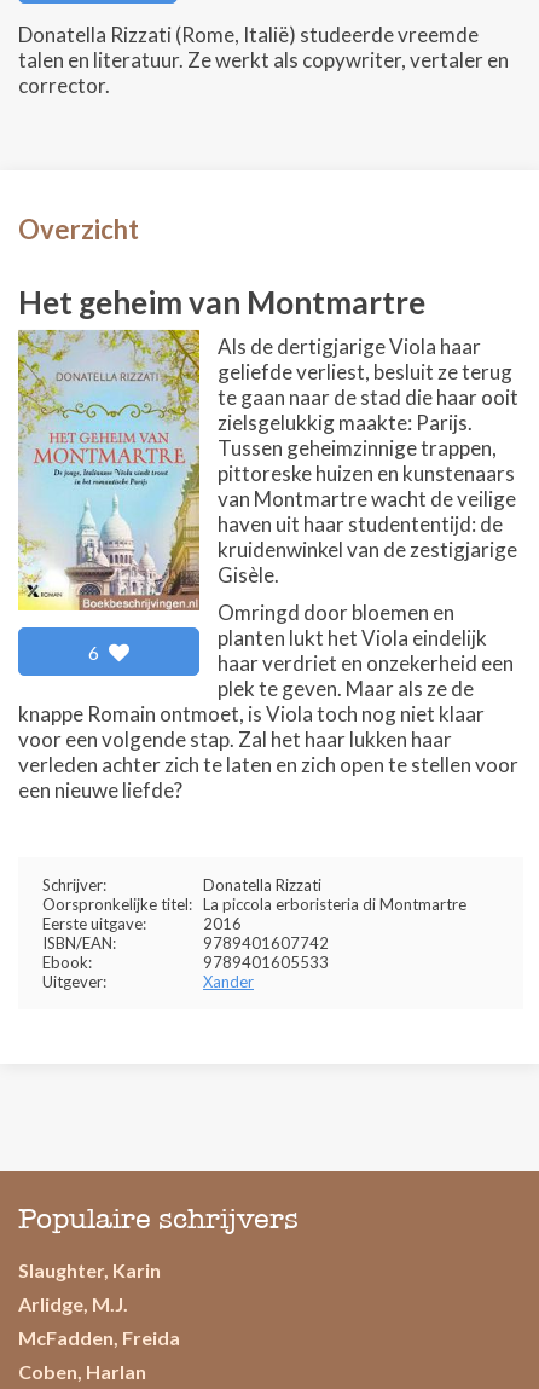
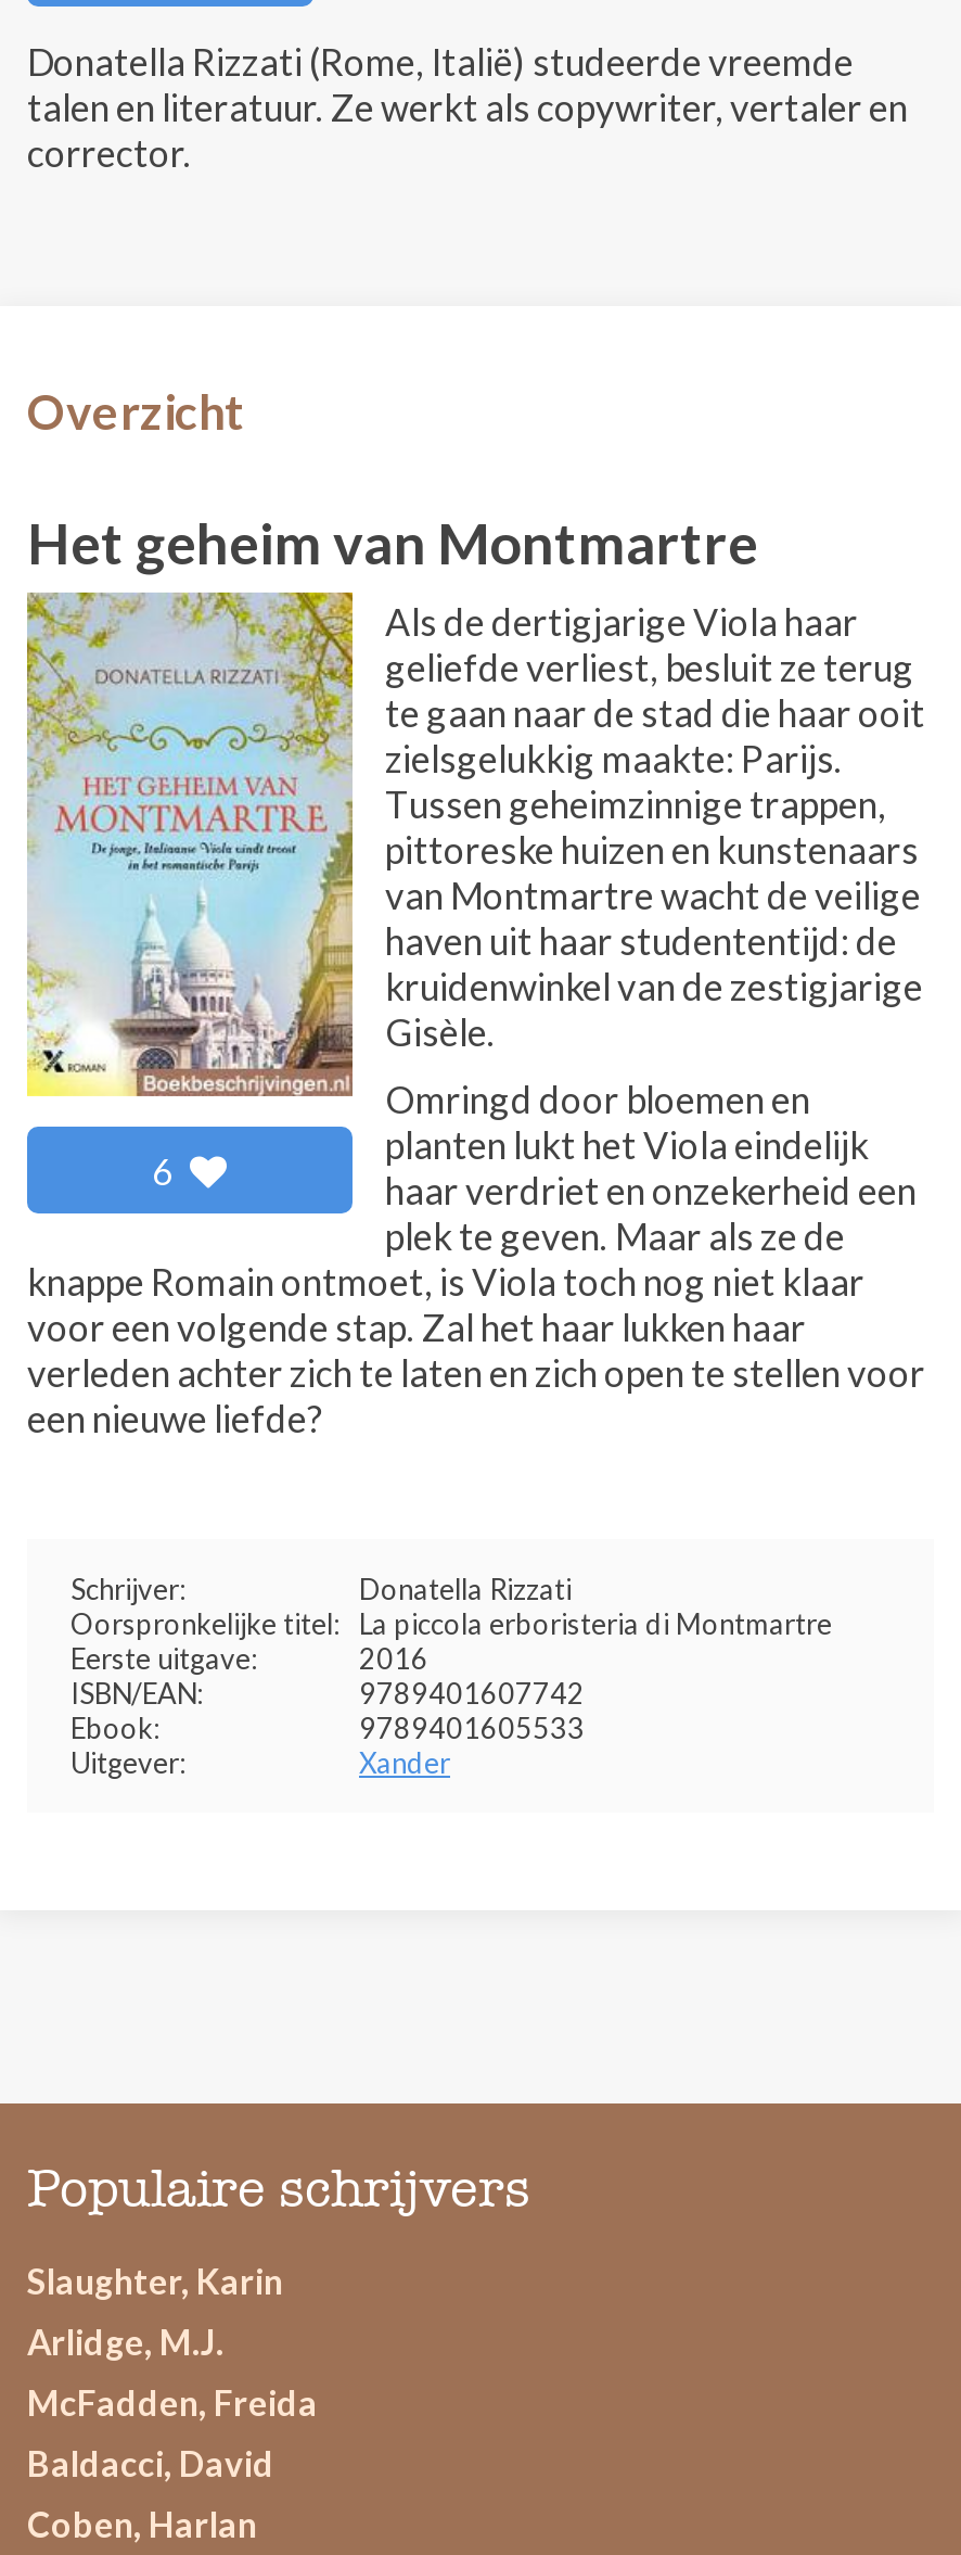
+ Baldacci, David
